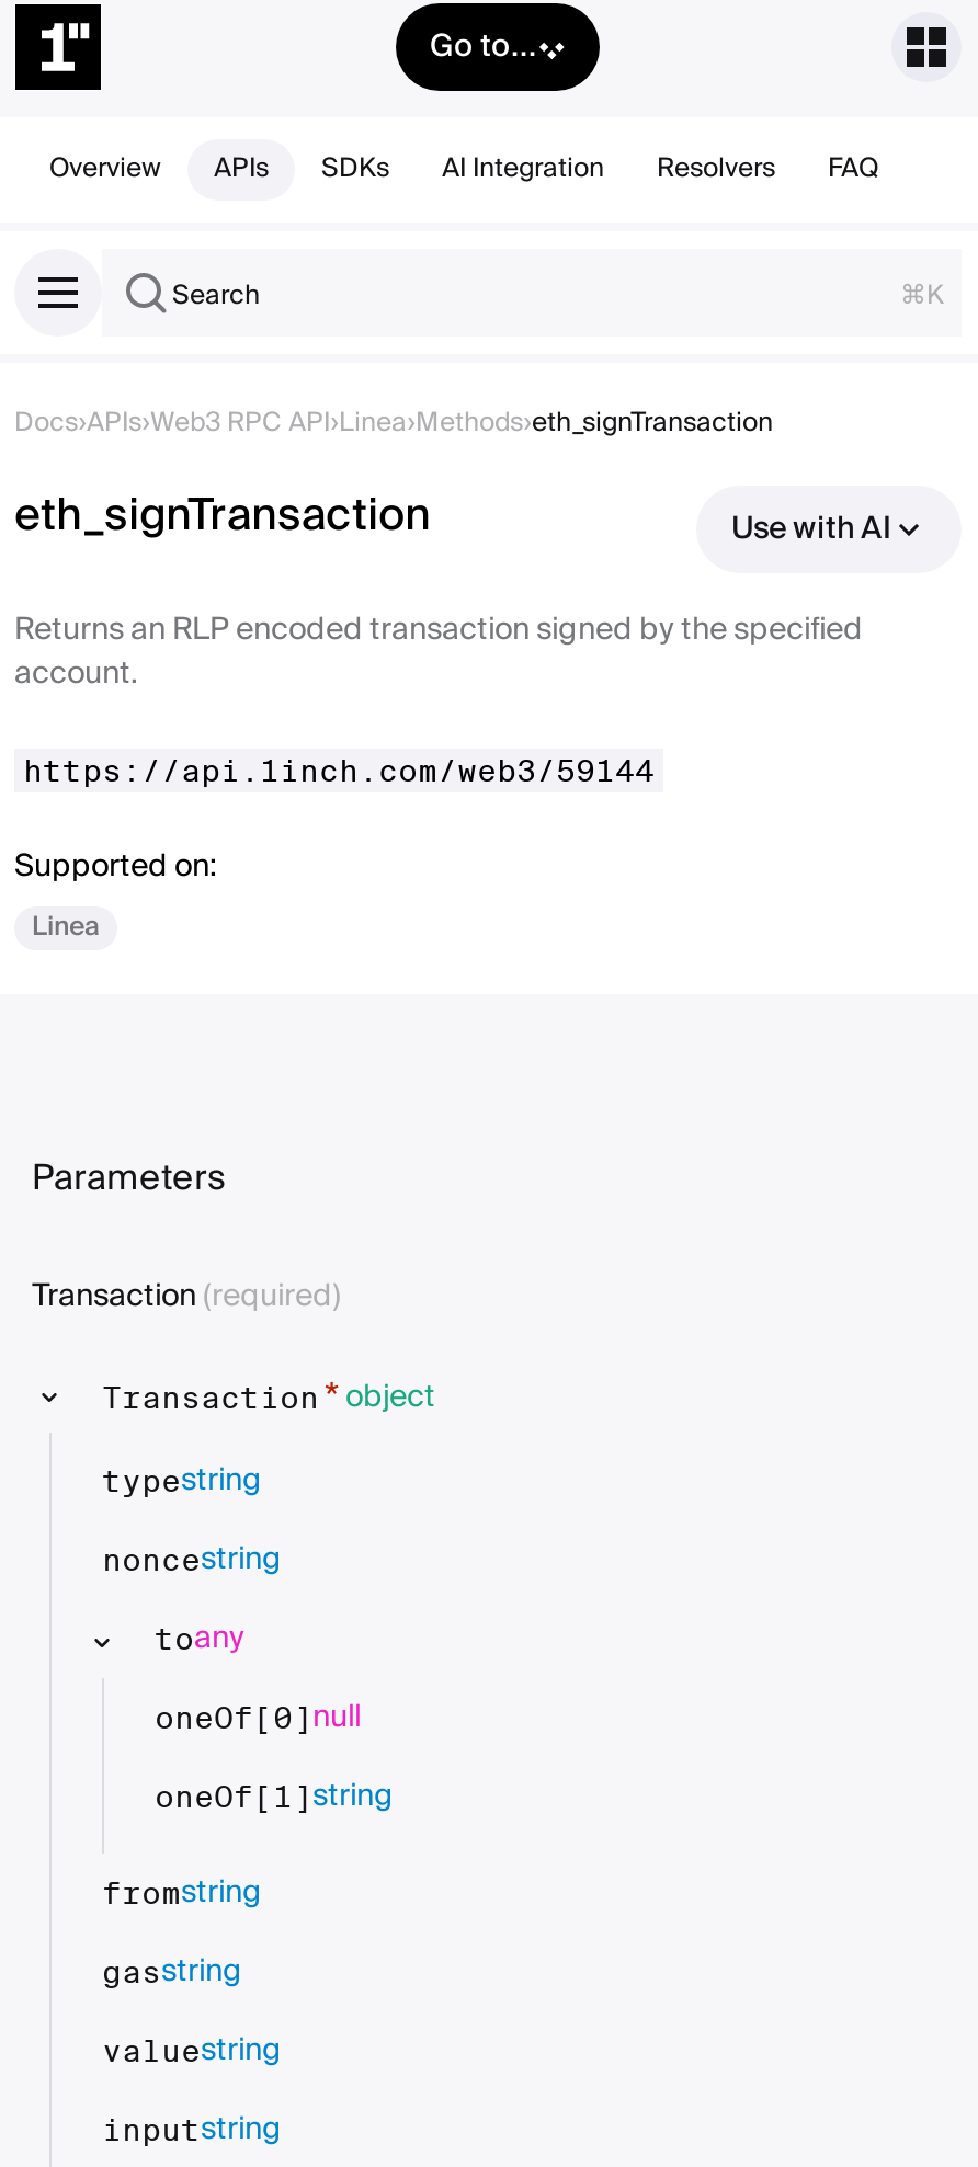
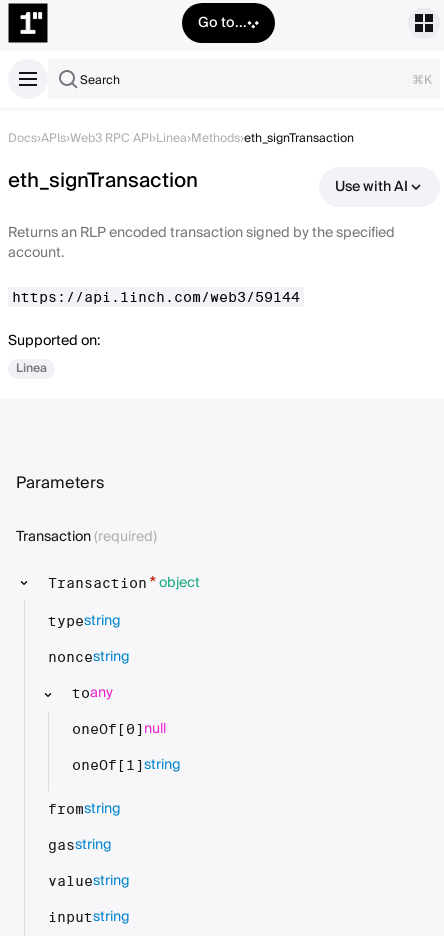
- Overview
- APIs
- SDKs
- AI Integration
- Resolvers
- FAQ
